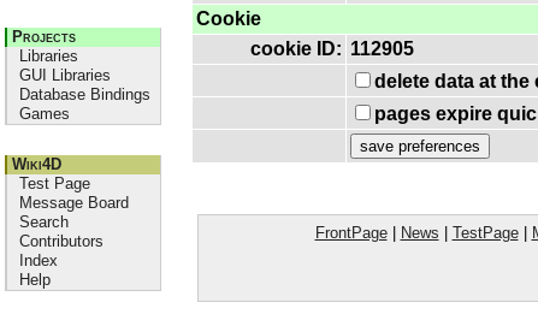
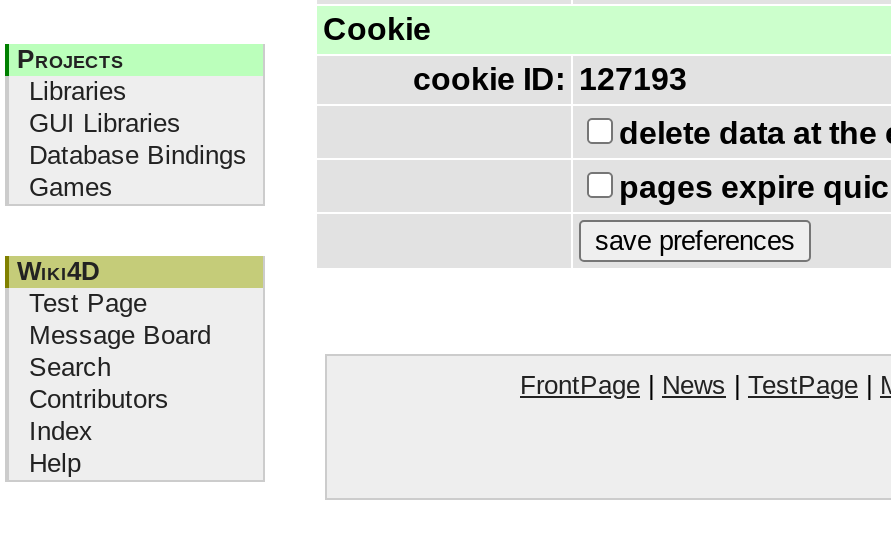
- cookie ID: 112905
+ cookie ID: 127193
